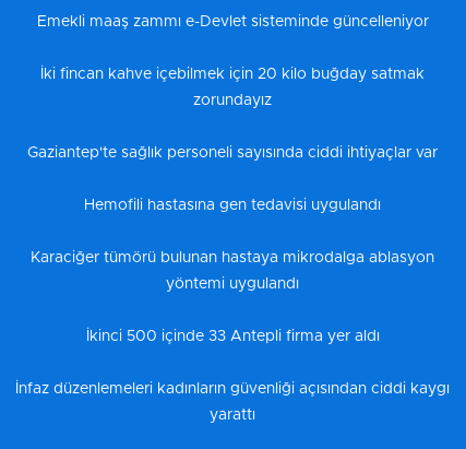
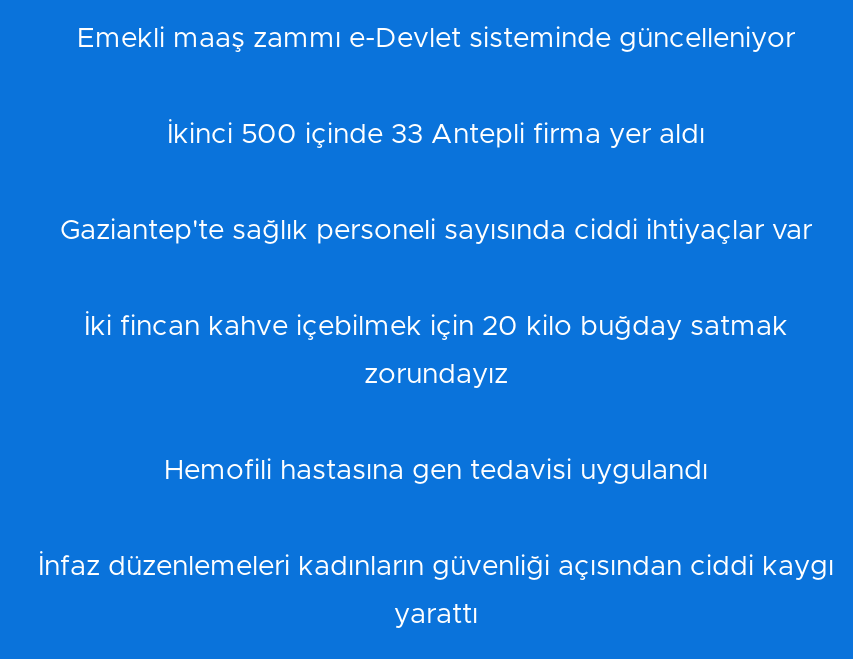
moved down: İki fincan kahve içebilmek için 20 kilo buğday satmak | zorundayız

moved up: Gaziantep'te sağlık personeli sayısında ciddi ihtiyaçlar var

moved down: Hemofili hastasına gen tedavisi uygulandı

- Karaciğer tümörü bulunan hastaya mikrodalga ablasyon
- yöntemi uygulandı

moved up: İkinci 500 içinde 33 Antepli firma yer aldı
